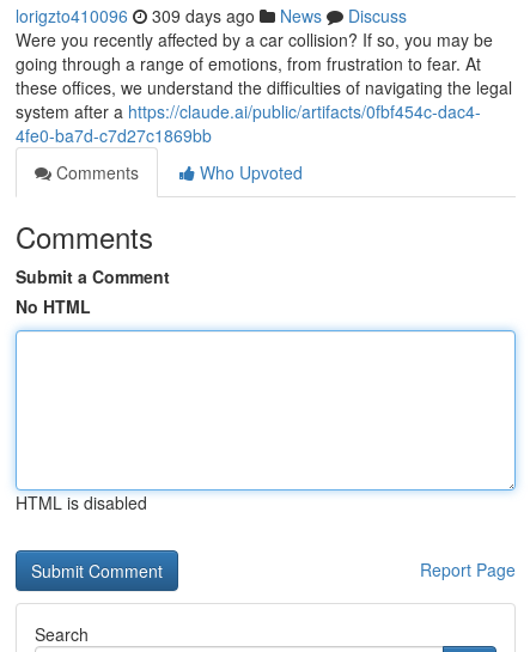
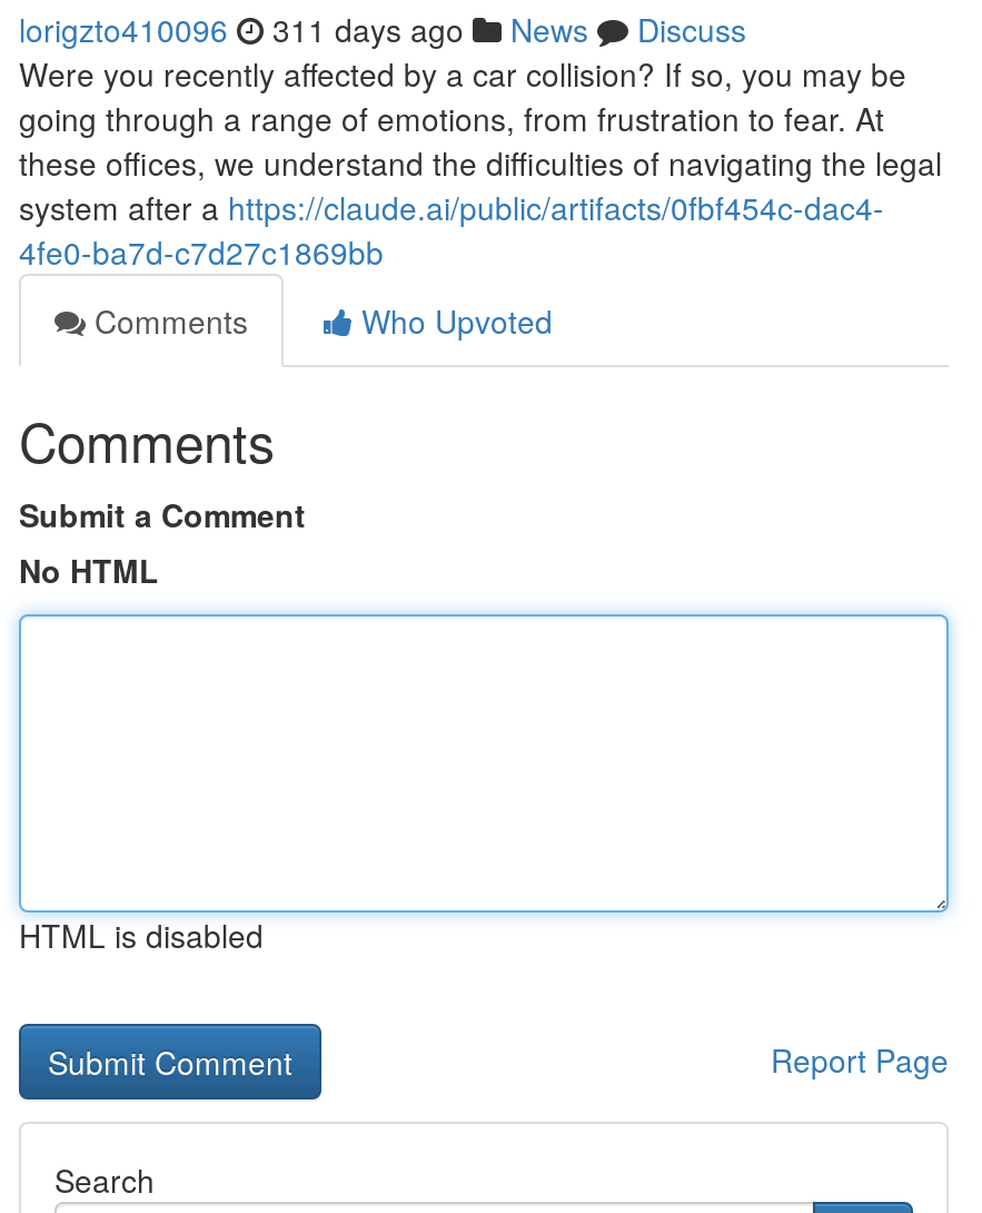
- lorigzto410096 309 days ago News Discuss
+ lorigzto410096 311 days ago News Discuss
